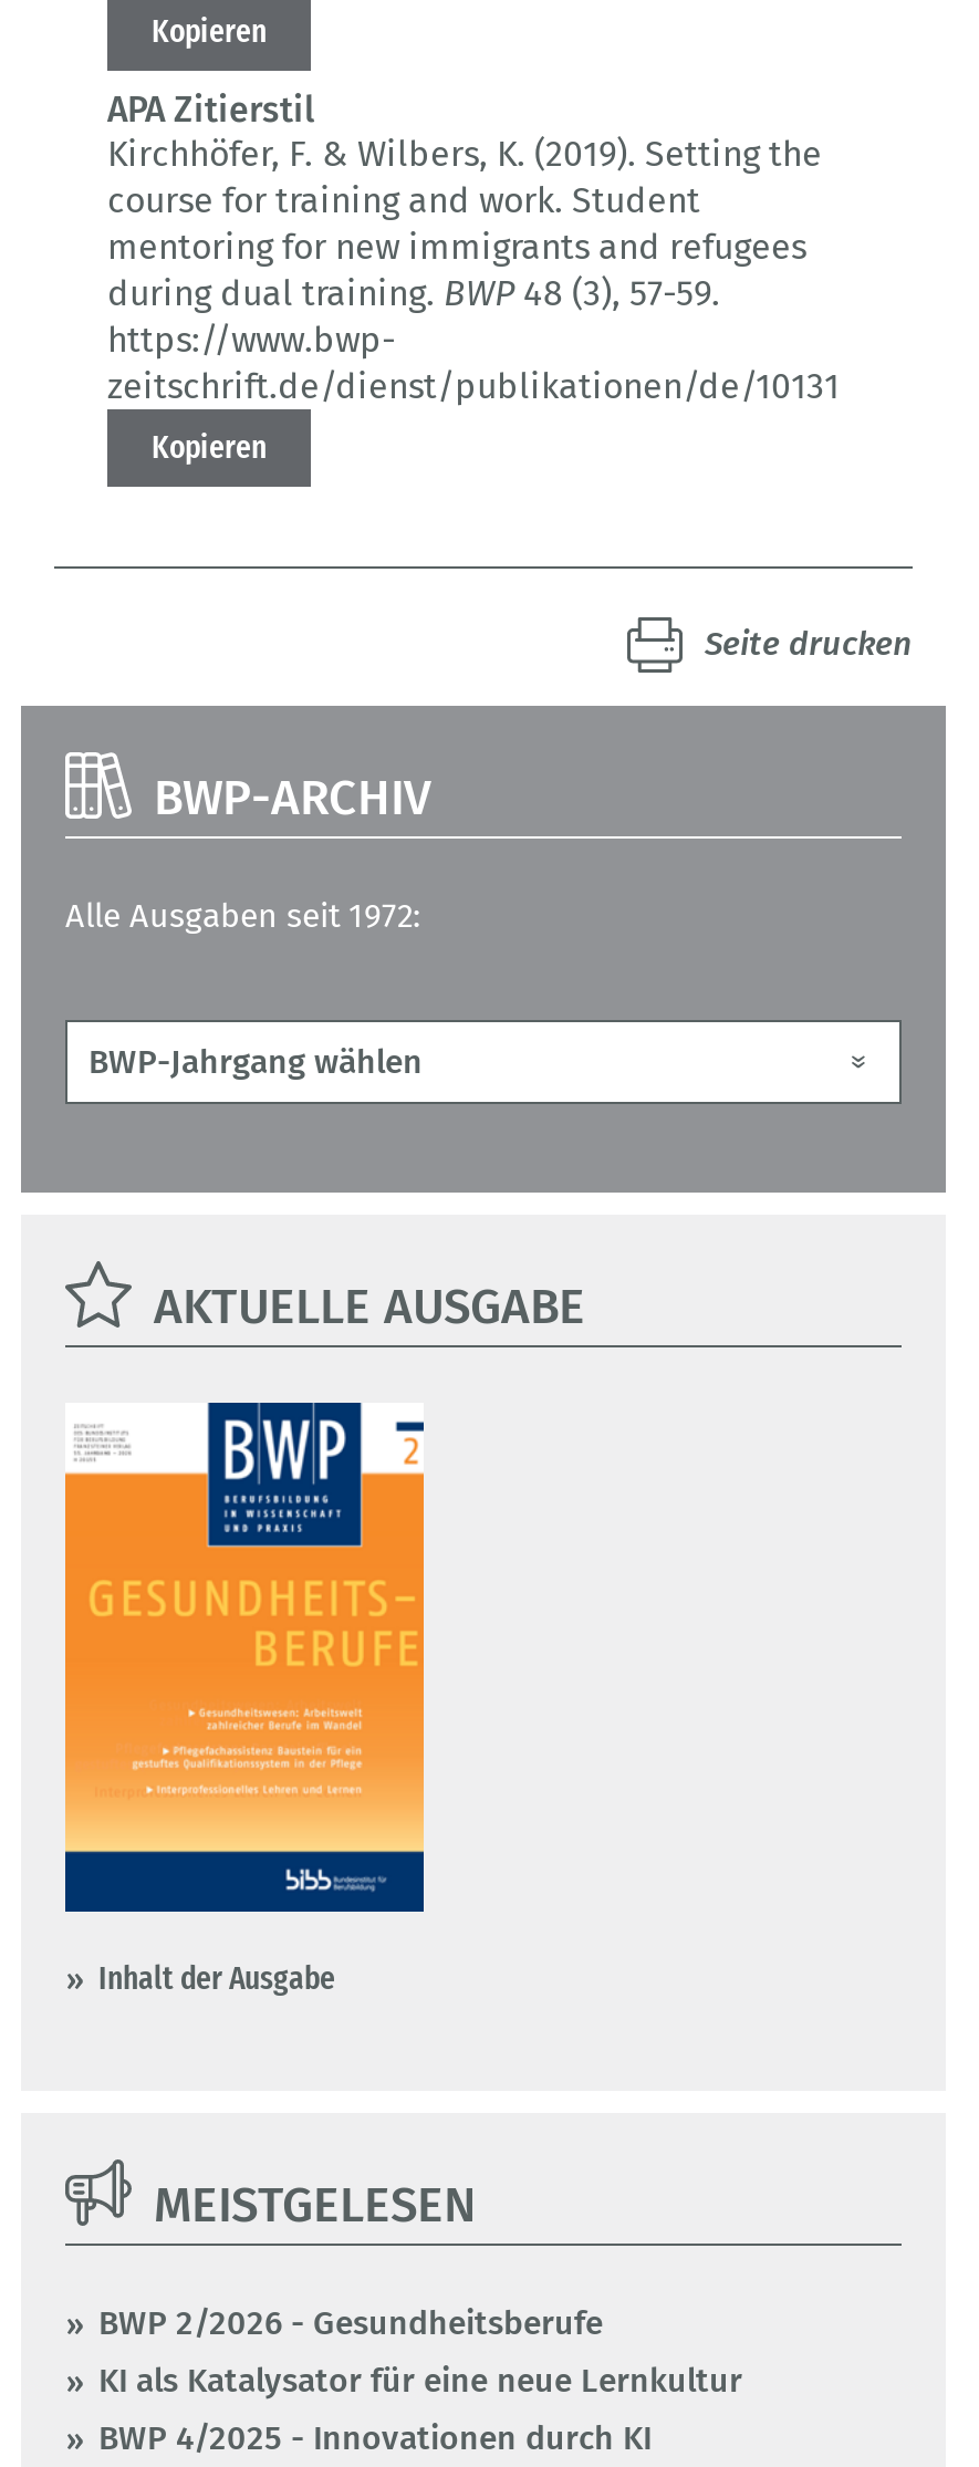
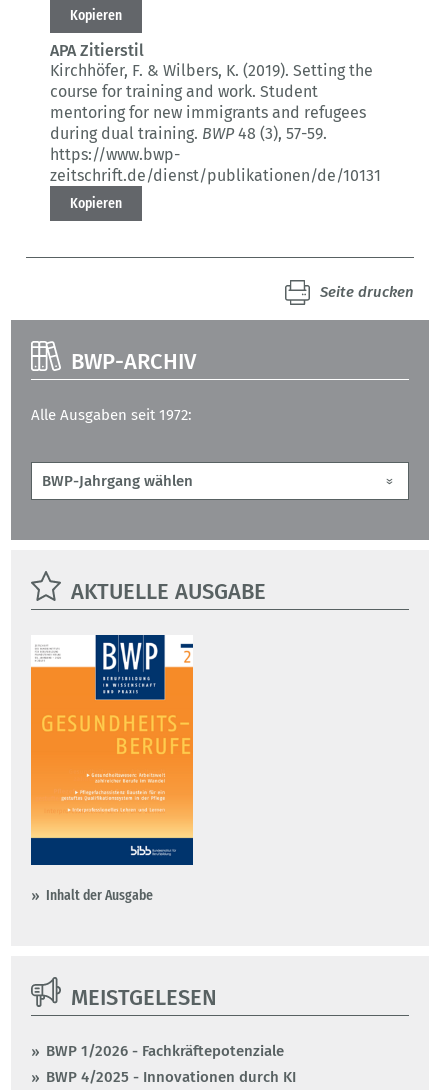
- BWP 2/2026 - Gesundheitsberufe
- KI als Katalysator für eine neue Lernkultur
+ BWP 1/2026 - Fachkräftepotenziale
